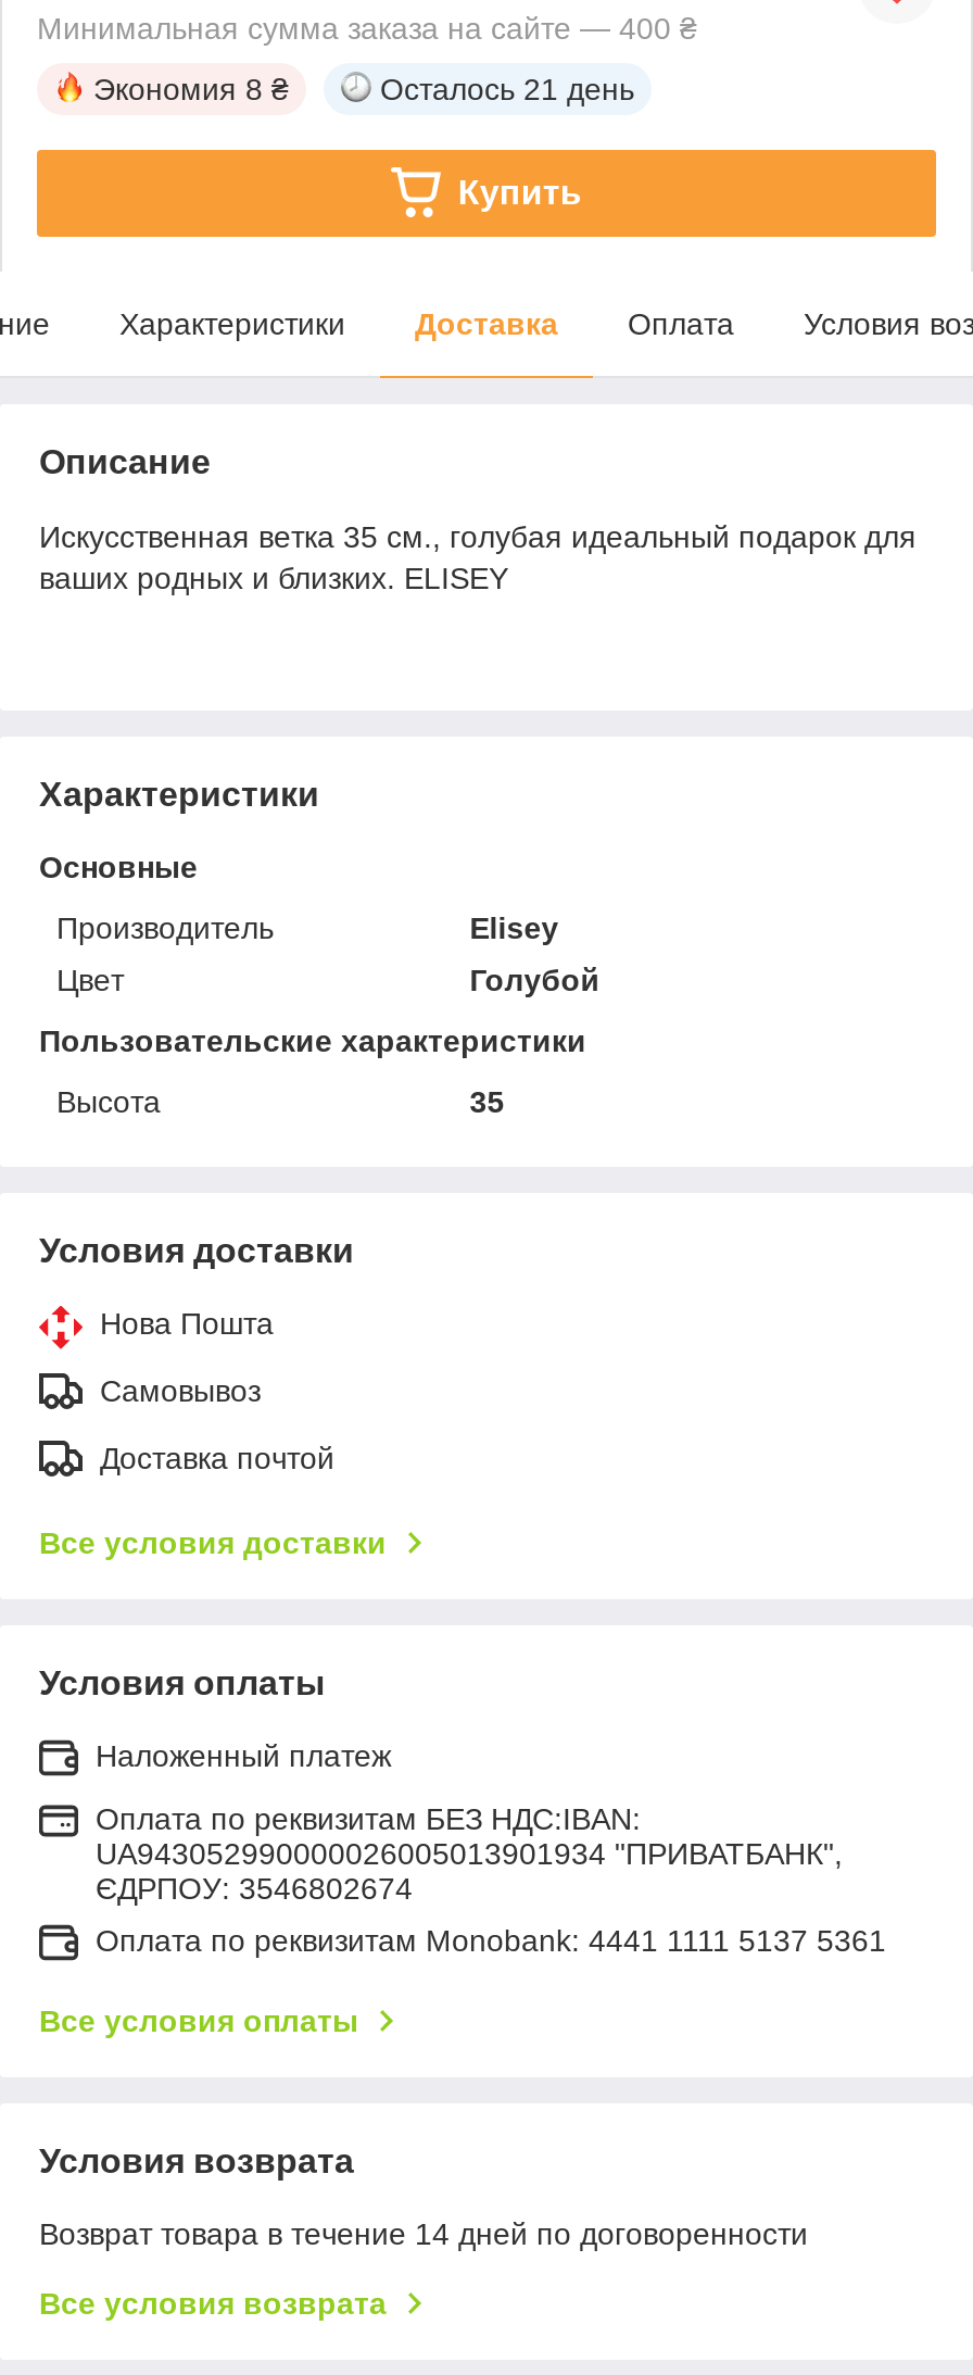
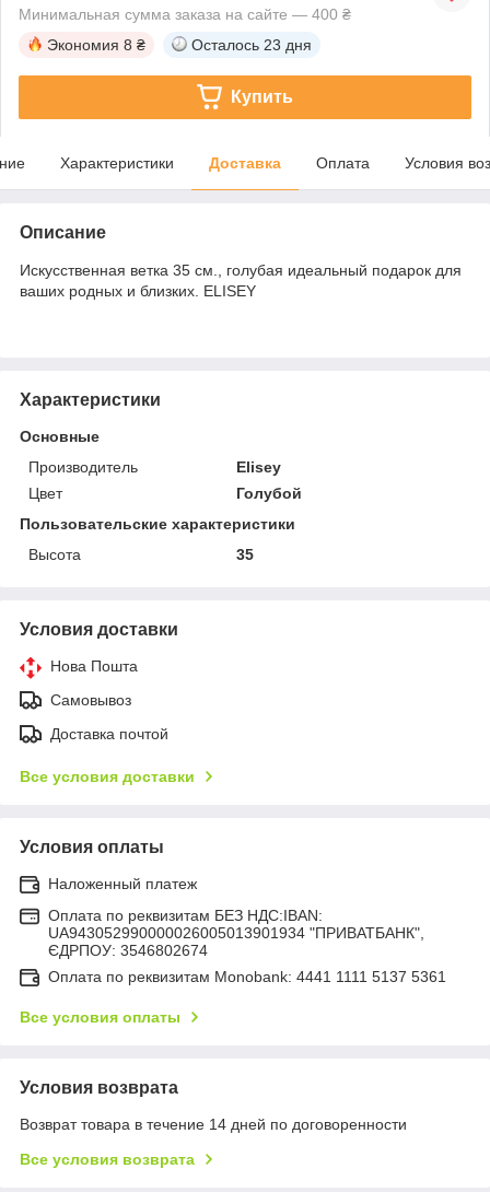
- Осталось 21 день
+ Осталось 23 дня
